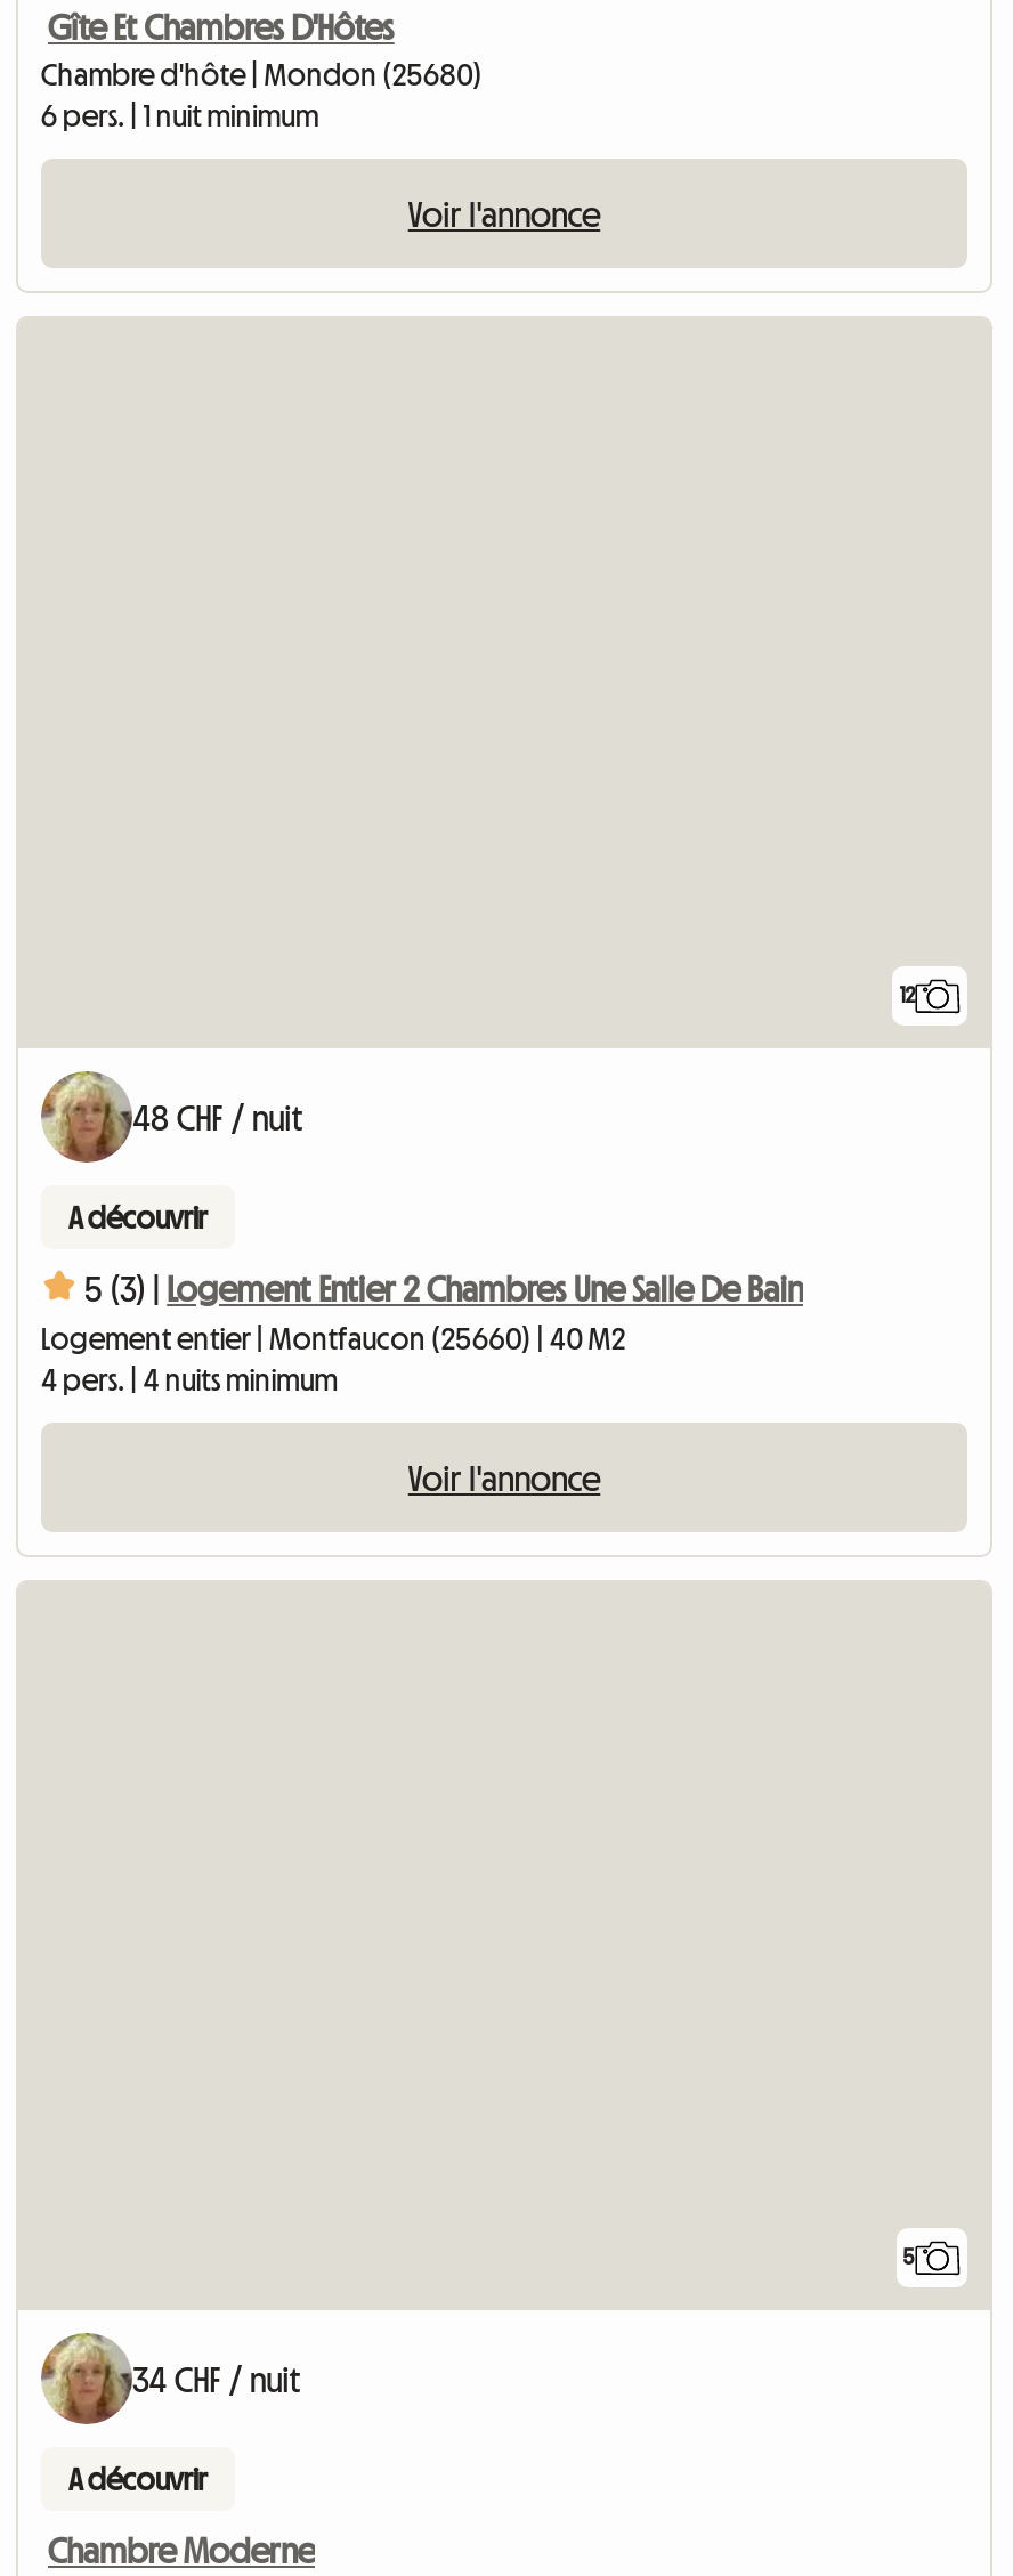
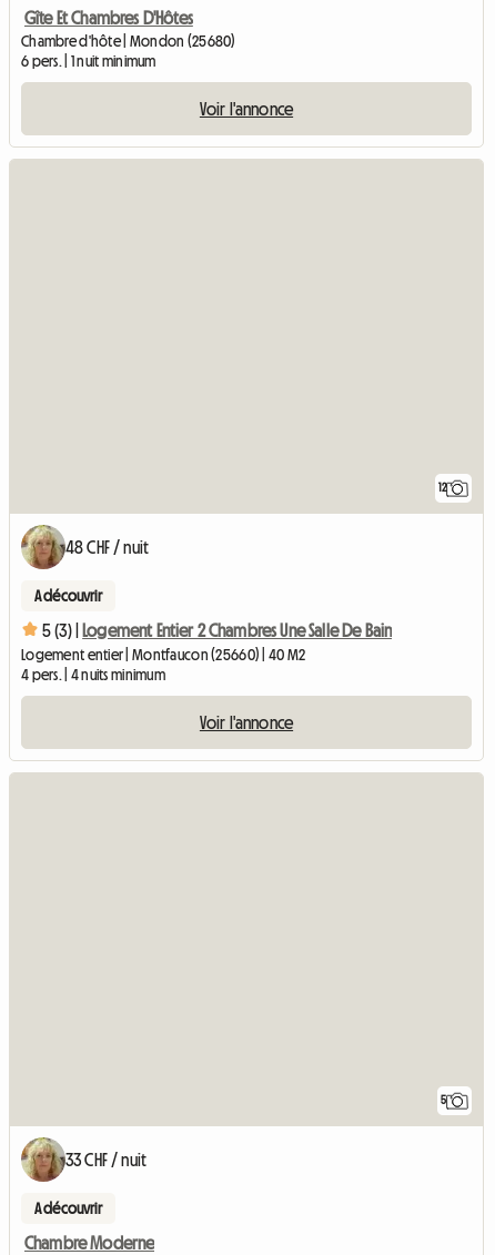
- 34 CHF / nuit
+ 33 CHF / nuit
